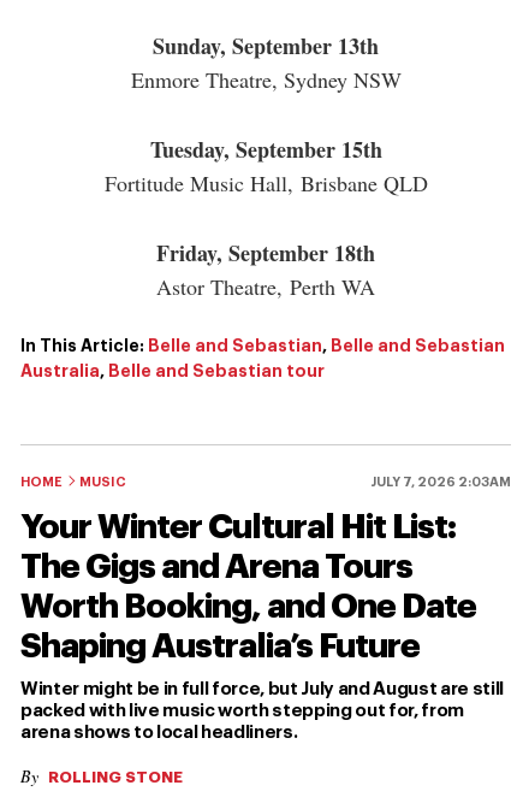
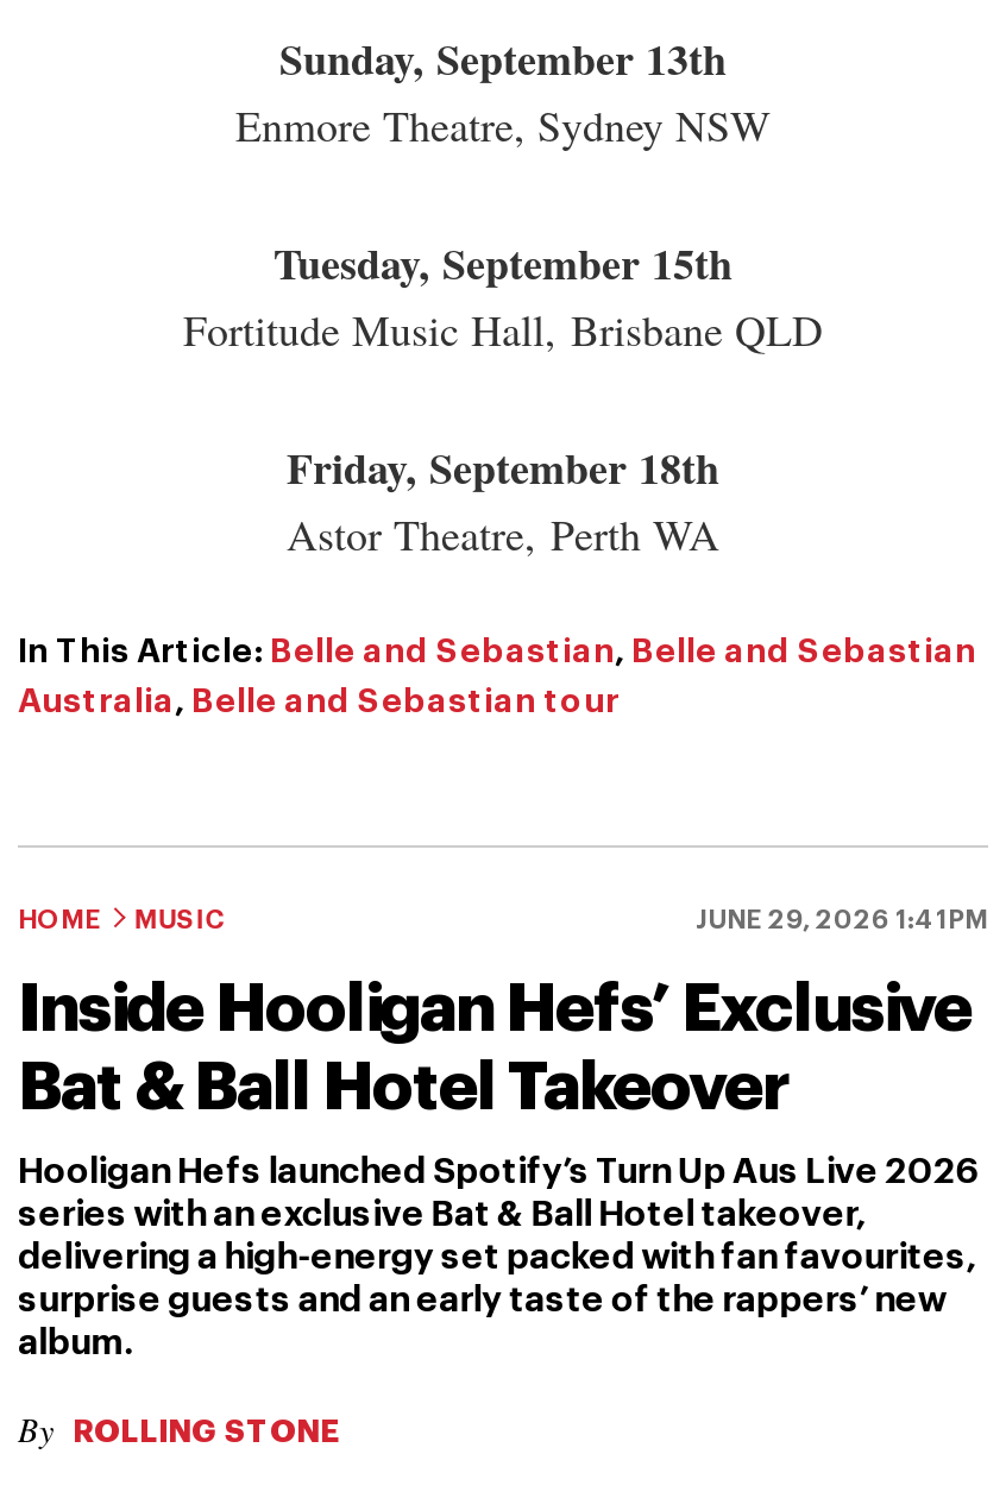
- JULY 7, 2026 2:03AM
+ JUNE 29, 2026 1:41PM

- Your Winter Cultural Hit List:
- The Gigs and Arena Tours
- Worth Booking, and One Date
- Shaping Australia’s Future
+ Inside Hooligan Hefs’ Exclusive
+ Bat & Ball Hotel Takeover

- Winter might be in full force, but July and August are still
- packed with live music worth stepping out for, from
- arena shows to local headliners.
+ Hooligan Hefs launched Spotify’s Turn Up Aus Live 2026
+ series with an exclusive Bat & Ball Hotel takeover,
+ delivering a high-energy set packed with fan favourites,
+ surprise guests and an early taste of the rappers’ new
+ album.
